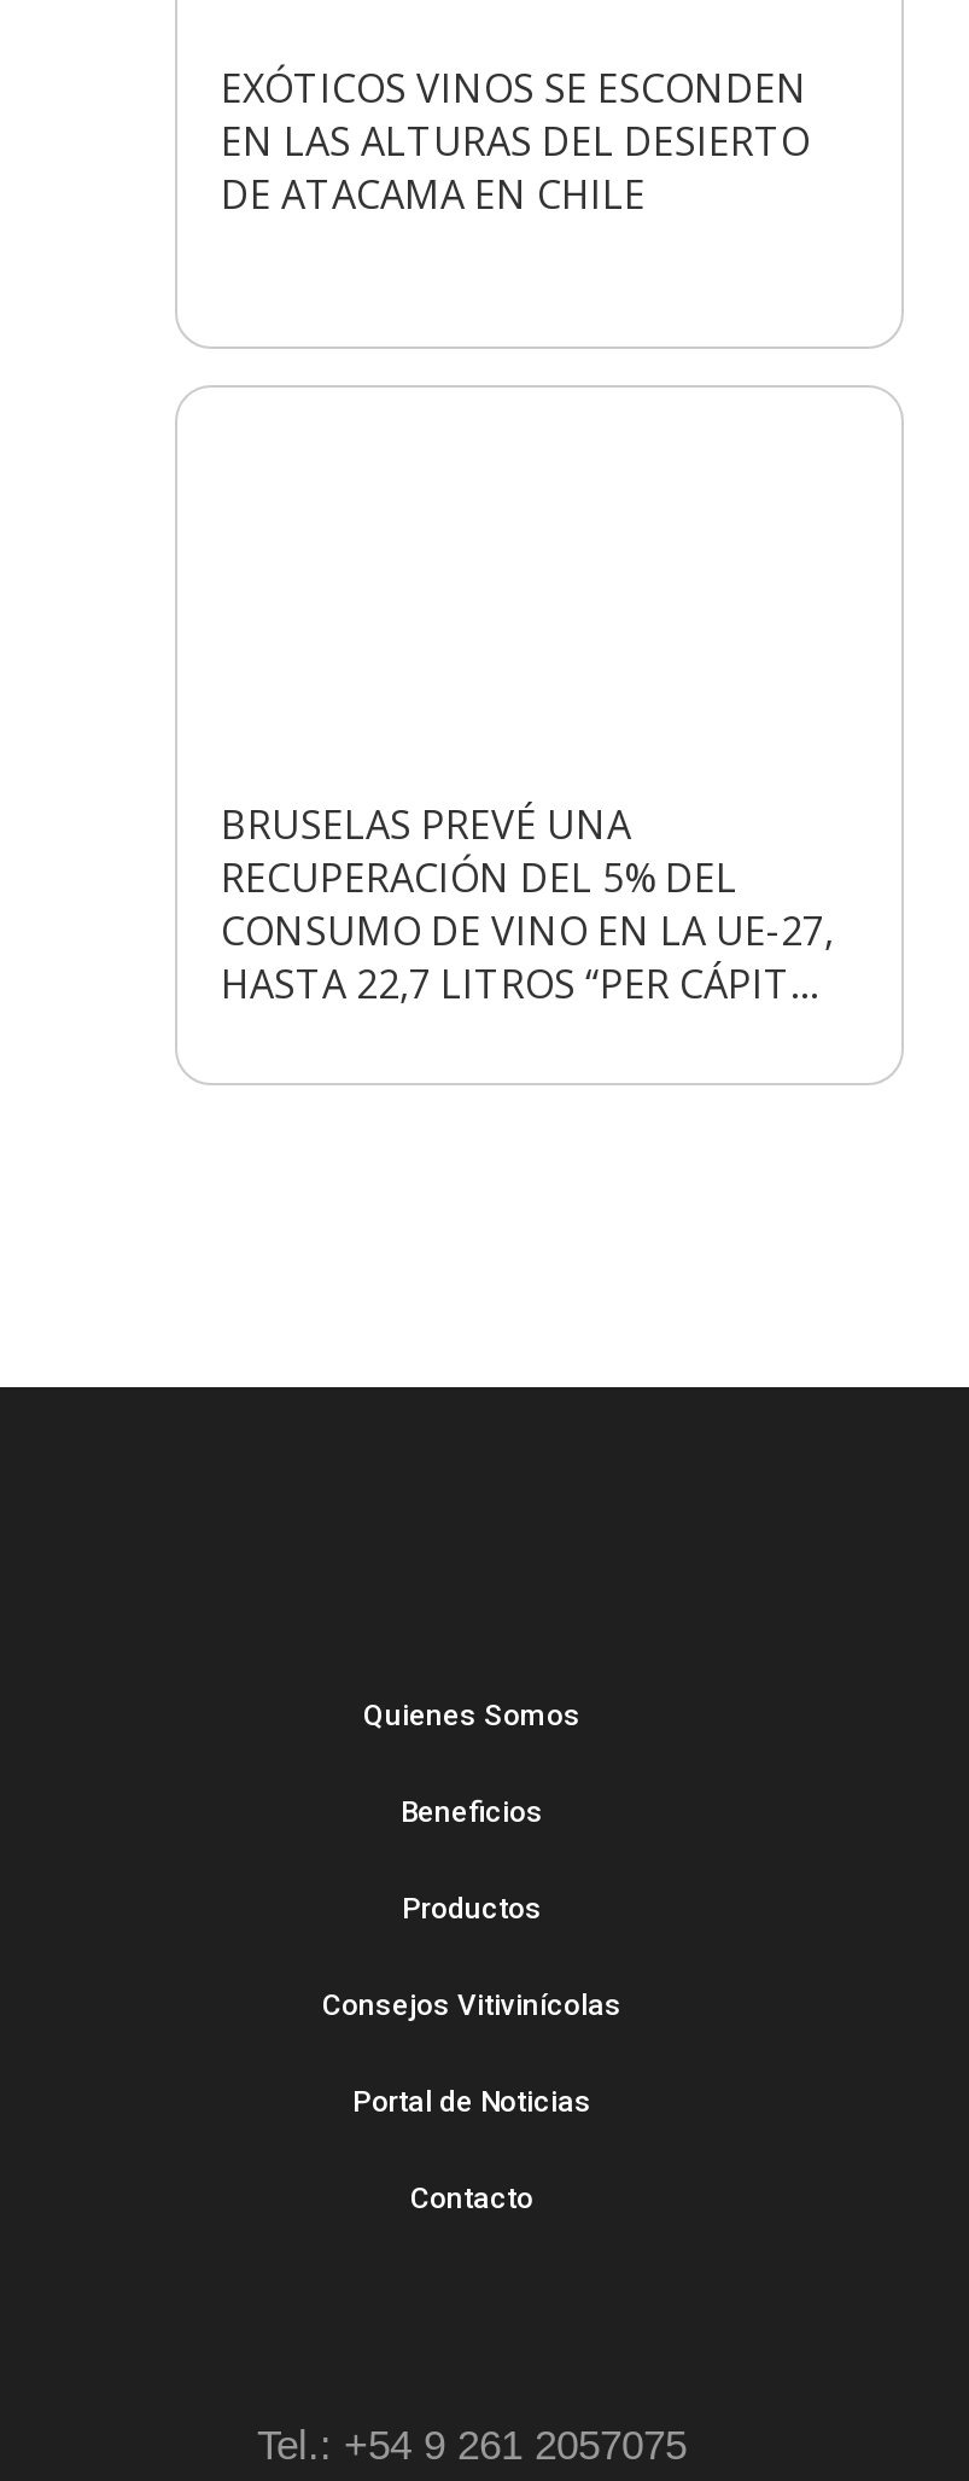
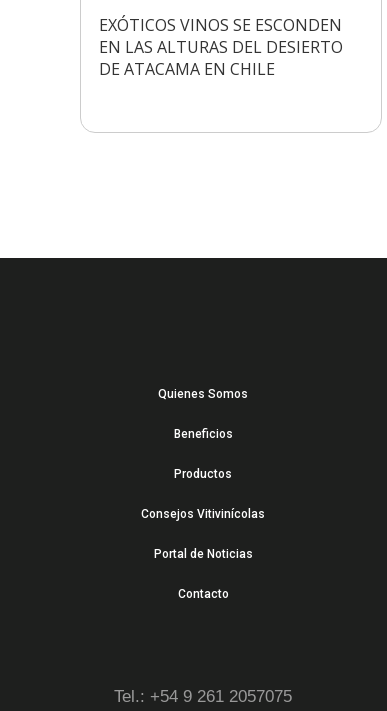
- BRUSELAS PREVÉ UNA
- RECUPERACIÓN DEL 5% DEL
- CONSUMO DE VINO EN LA UE-27,
- HASTA 22,7 LITROS “PER CÁPIT…
